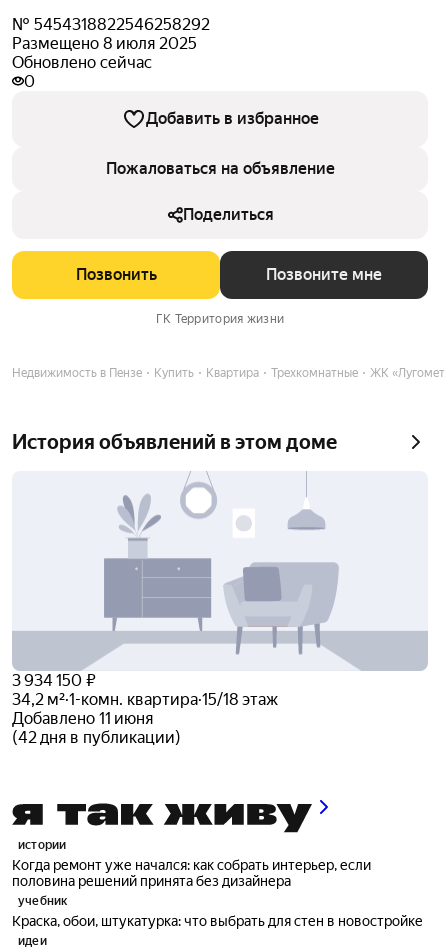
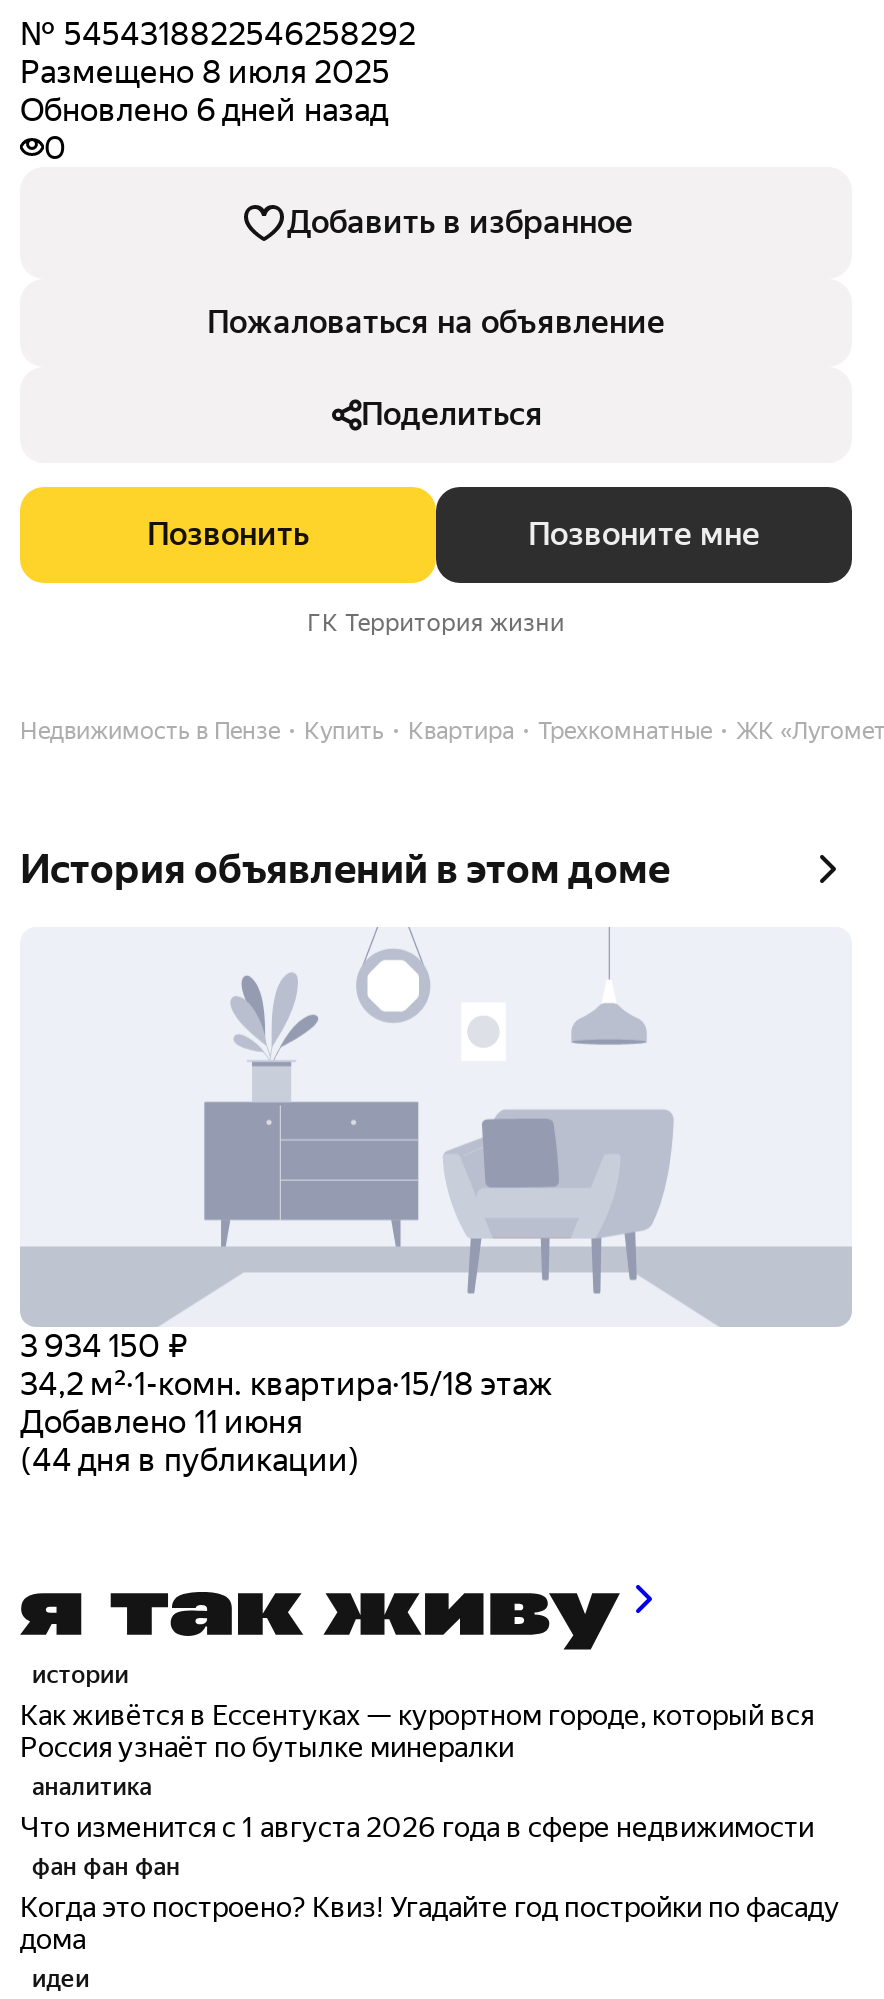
- Обновлено сейчас
+ Обновлено 6 дней назад

- (42 дня в публикации)
+ (44 дня в публикации)

- Когда ремонт уже начался: как собрать интерьер, если
- половина решений принята без дизайнера
- учебник
- Краска, обои, штукатурка: что выбрать для стен в новостройке
+ Как живётся в Ессентуках — курортном городе, который вся
+ Россия узнаёт по бутылке минералки
+ аналитика
+ Что изменится с 1 августа 2026 года в сфере недвижимости
+ фан фан фан
+ Когда это построено? Квиз! Угадайте год постройки по фасаду
+ дома
